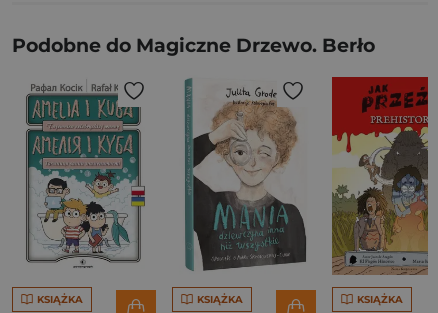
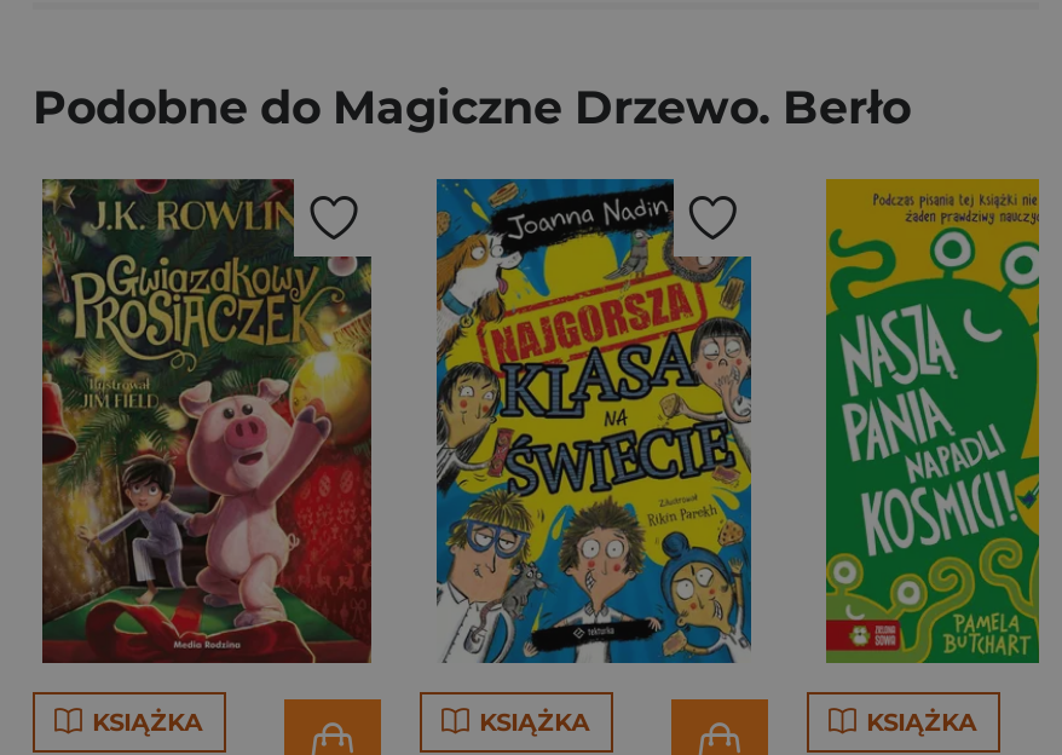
- [image]
+ [image]

- [image]
+ [image]

- [image]
+ [image]
